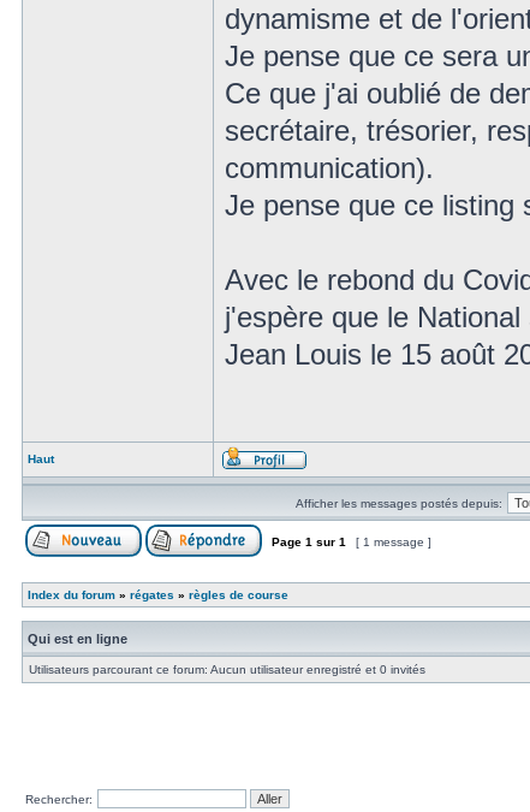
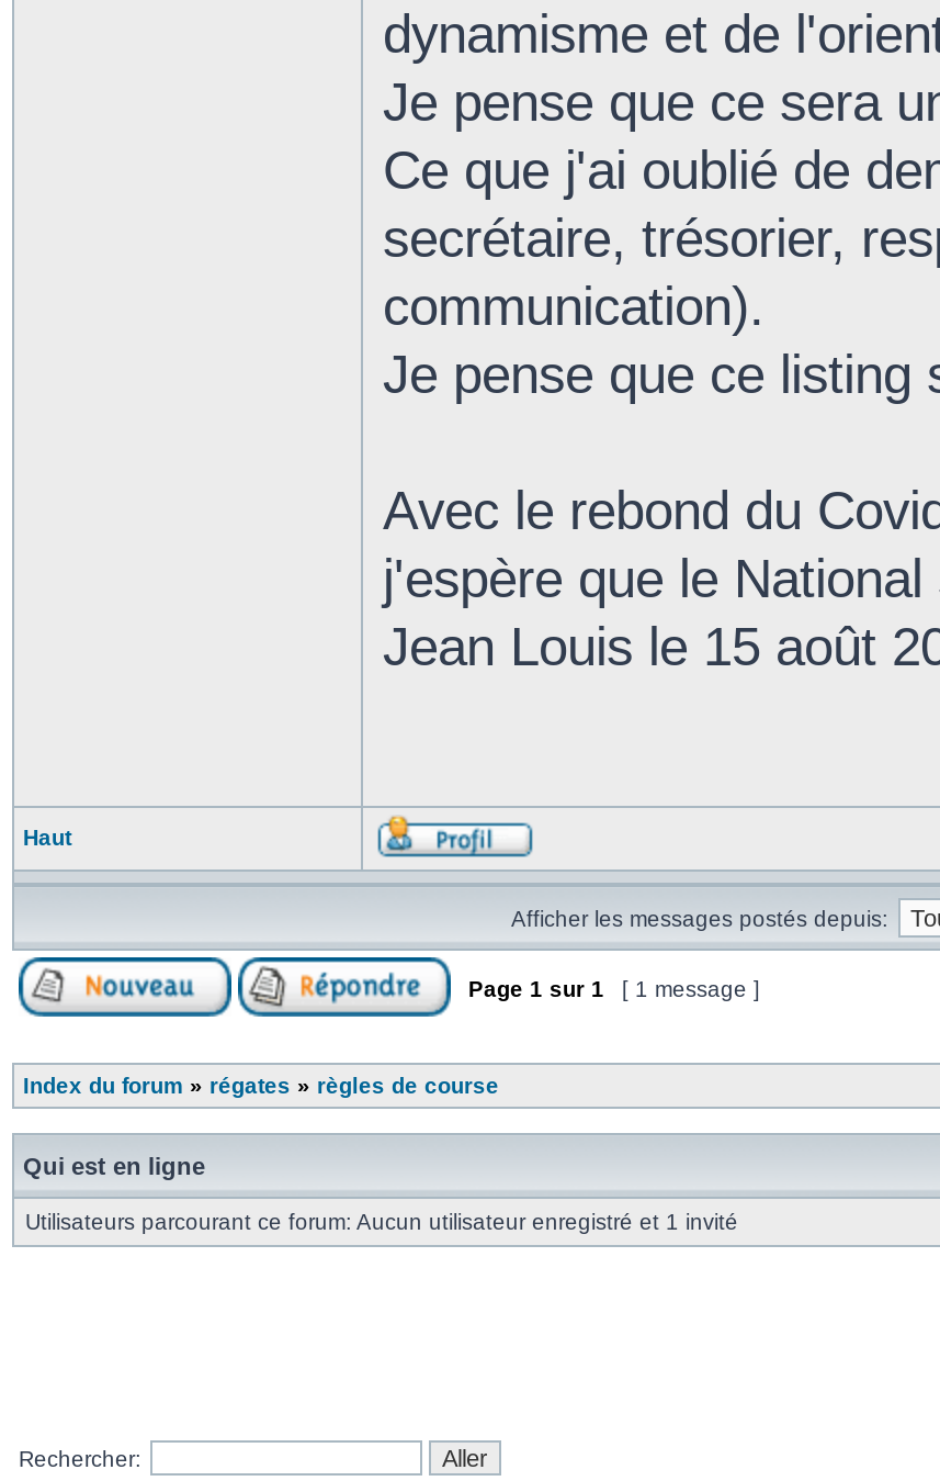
- Utilisateurs parcourant ce forum: Aucun utilisateur enregistré et 0 invités
+ Utilisateurs parcourant ce forum: Aucun utilisateur enregistré et 1 invité
